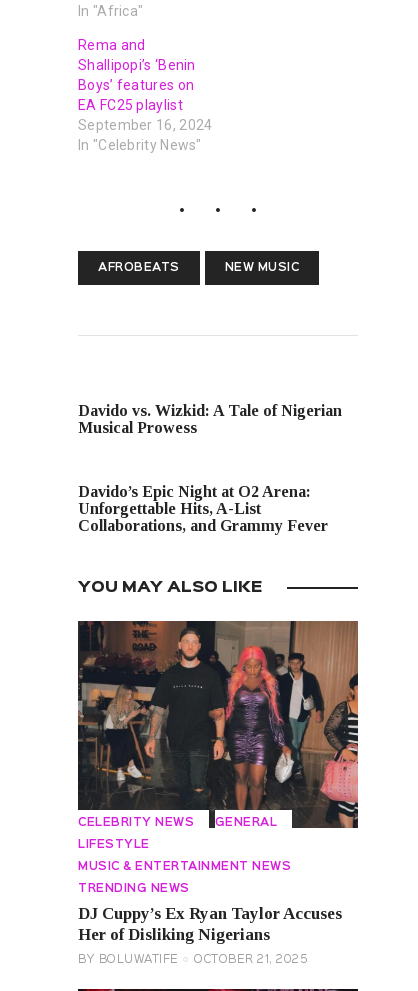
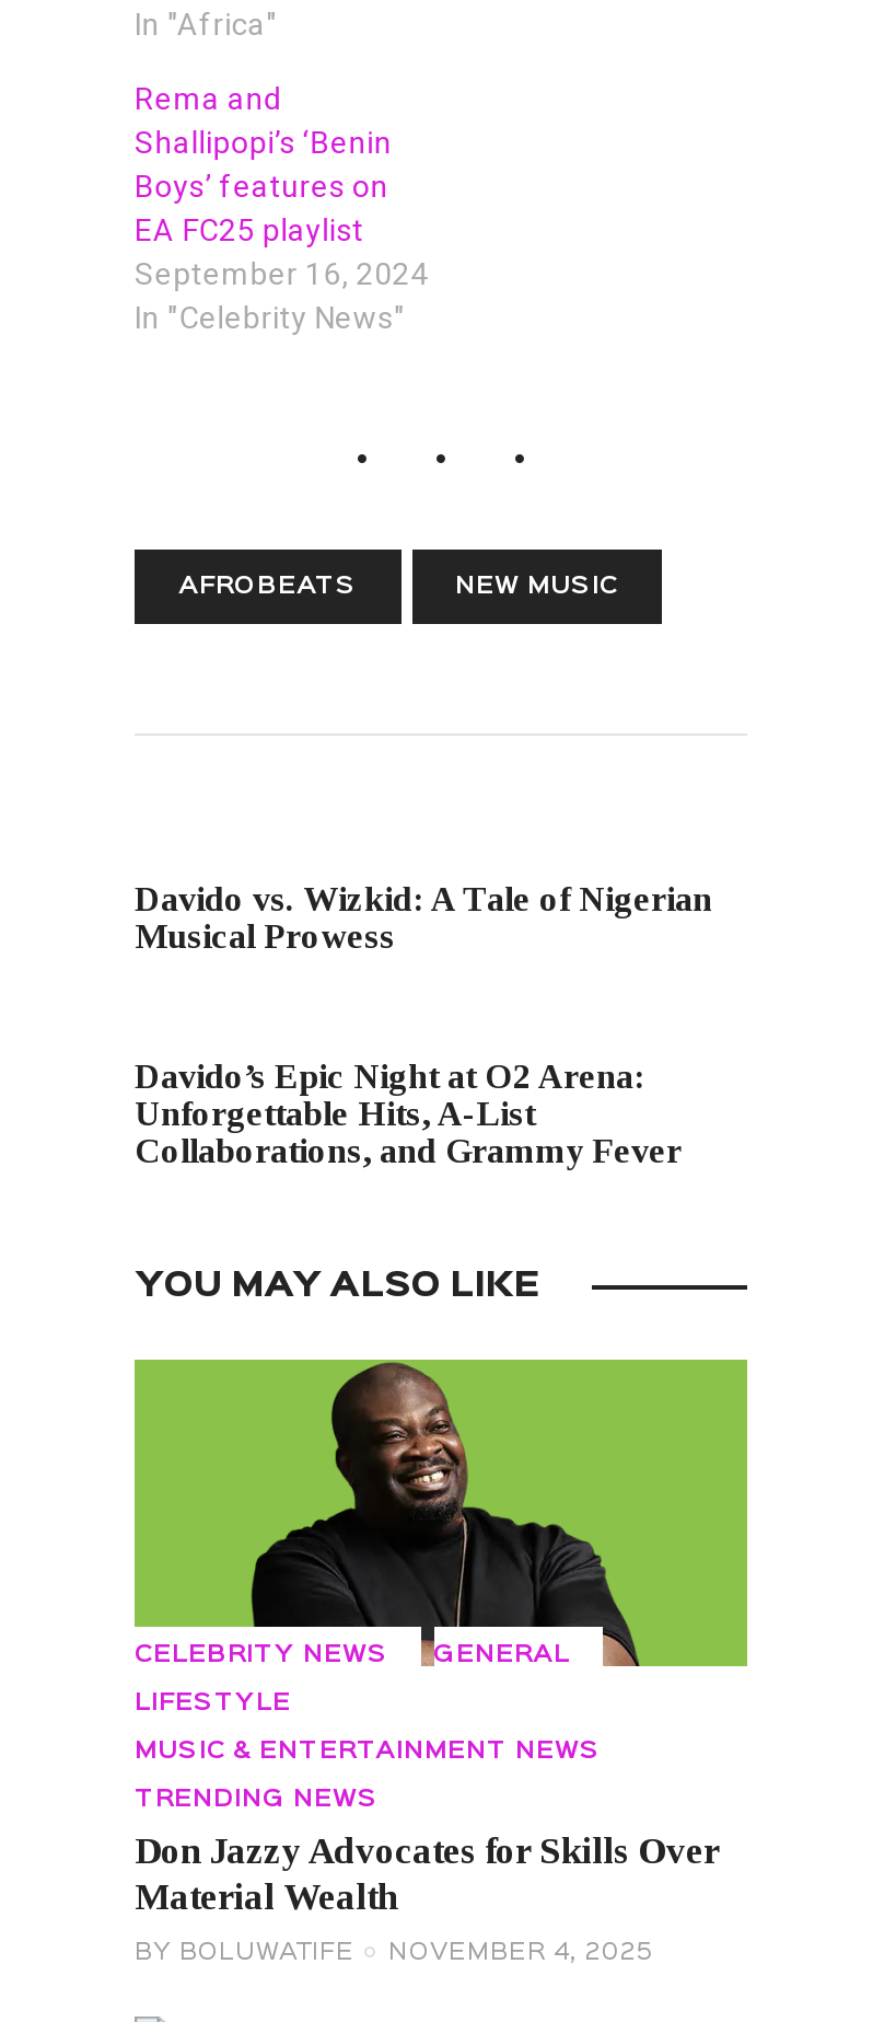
- [image]
+ [image]

- DJ Cuppy’s Ex Ryan Taylor Accuses
- Her of Disliking Nigerians
+ Don Jazzy Advocates for Skills Over
+ Material Wealth

- BY BOLUWATIFE OCTOBER 21, 2025
+ BY BOLUWATIFE NOVEMBER 4, 2025
